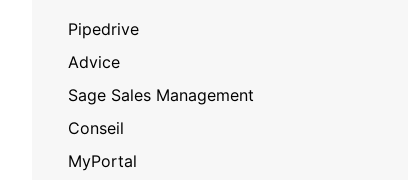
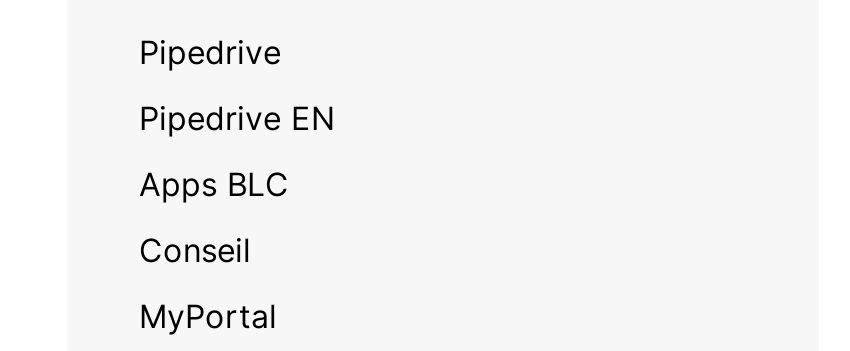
- Advice
+ Pipedrive EN

- Sage Sales Management
+ Apps BLC
